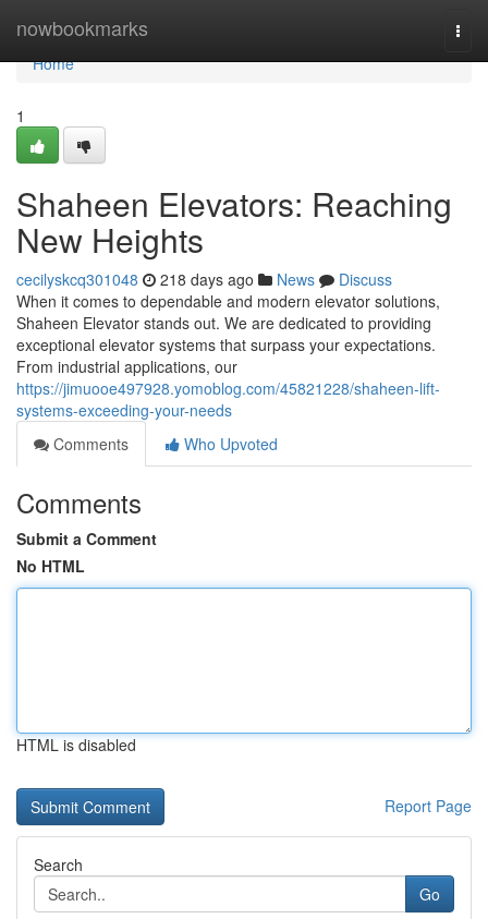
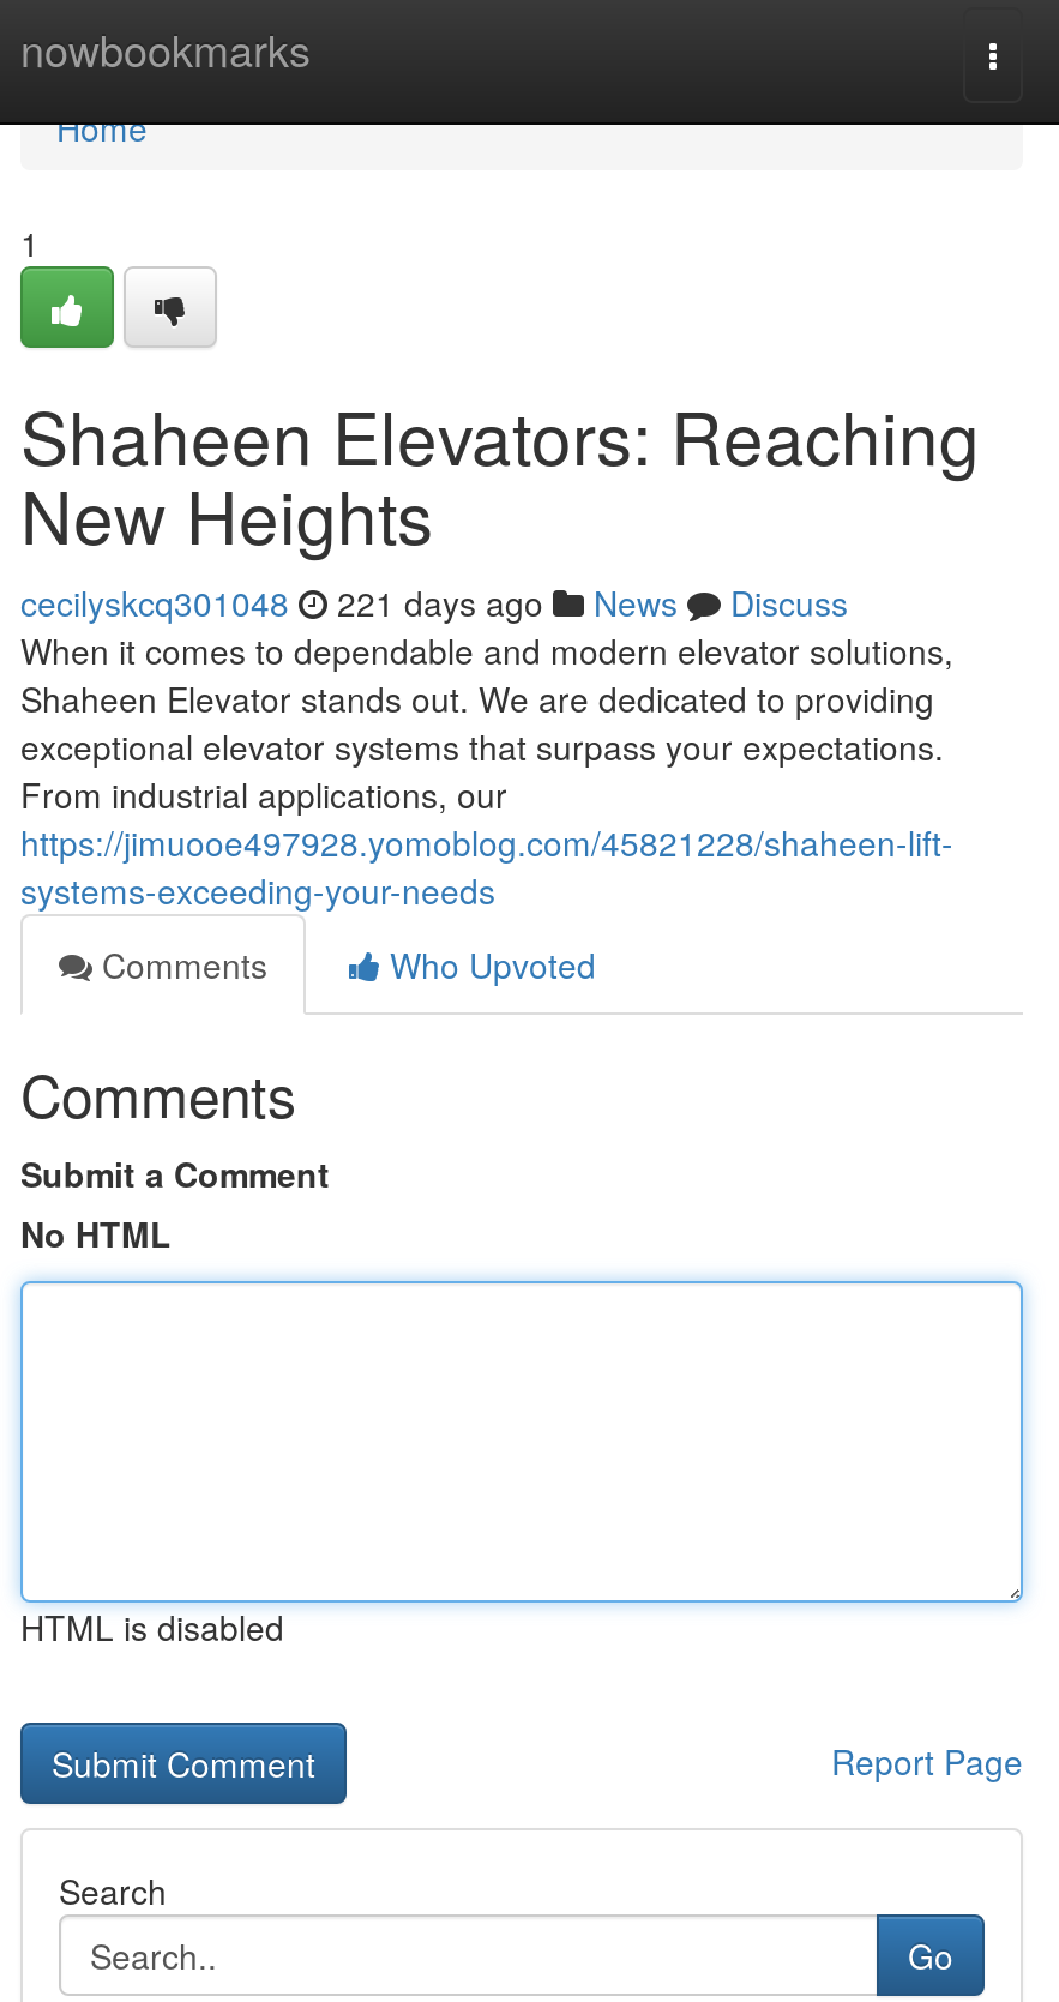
- cecilyskcq301048 218 days ago News Discuss
+ cecilyskcq301048 221 days ago News Discuss
